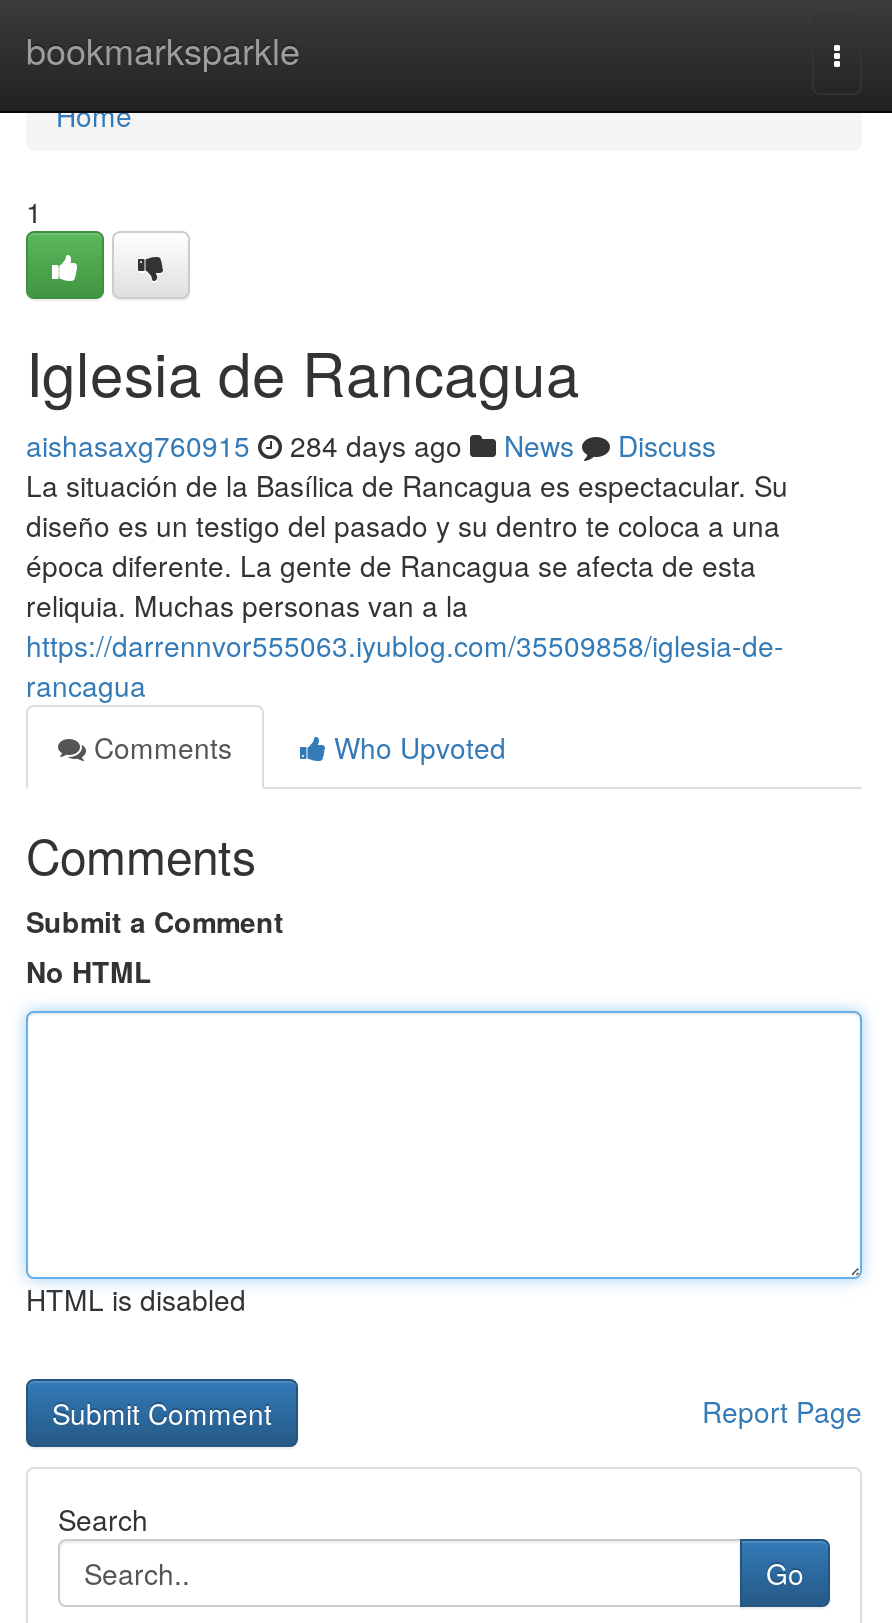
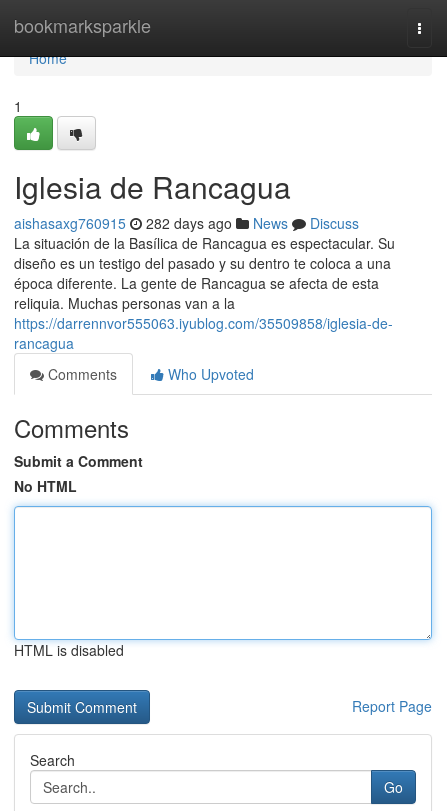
- aishasaxg760915 284 days ago News Discuss
+ aishasaxg760915 282 days ago News Discuss
